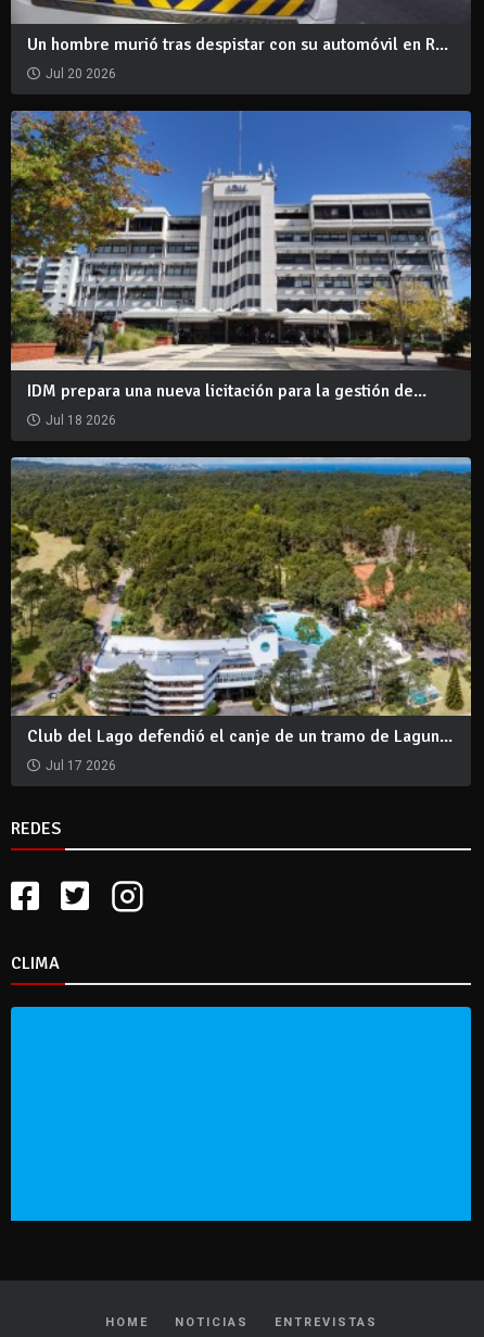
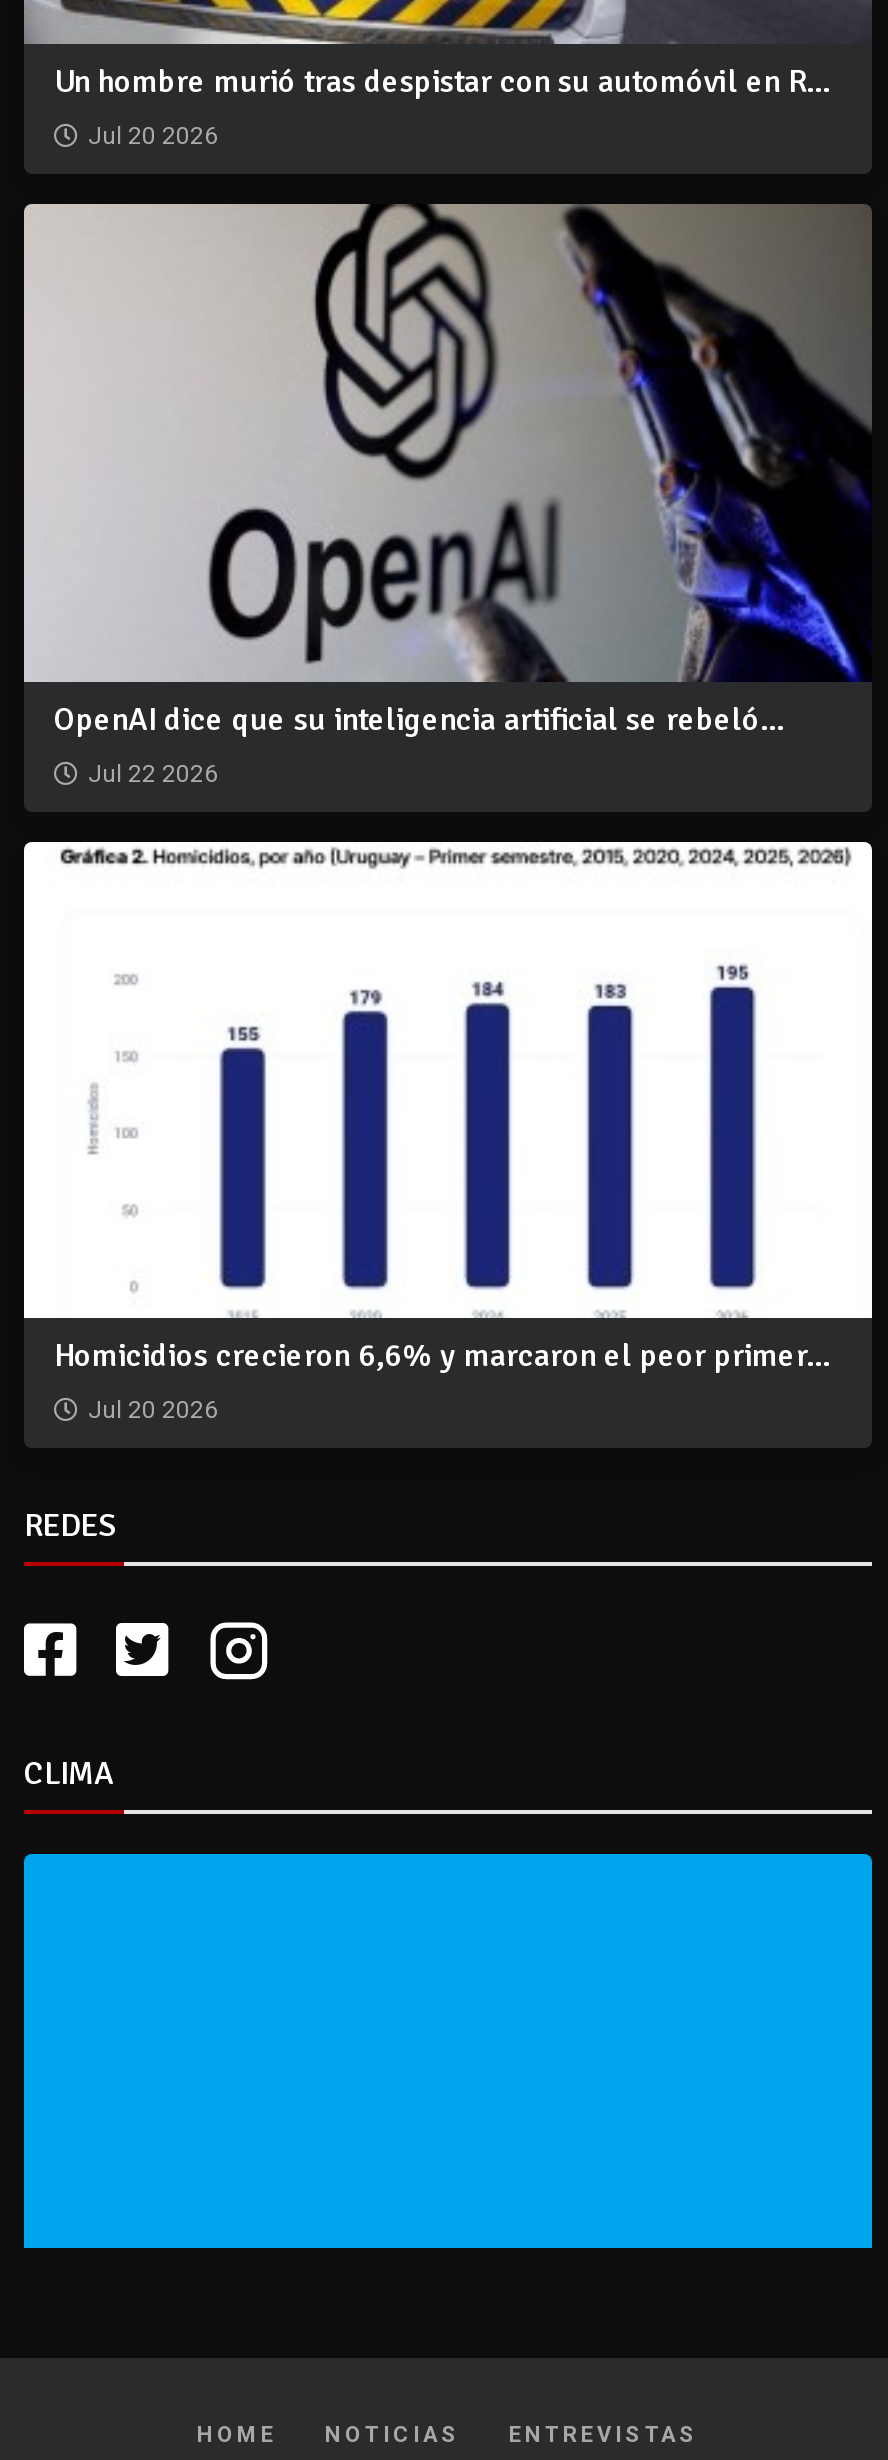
- [image]
- IDM prepara una nueva licitación para la gestión de...
+ [image]
+ OpenAI dice que su inteligencia artificial se rebeló...

- Jul 18 2026
+ Jul 22 2026

- [image]
- Club del Lago defendió el canje de un tramo de Lagun...
+ [image]
+ Homicidios crecieron 6,6% y marcaron el peor primer...

- Jul 17 2026
+ Jul 20 2026
